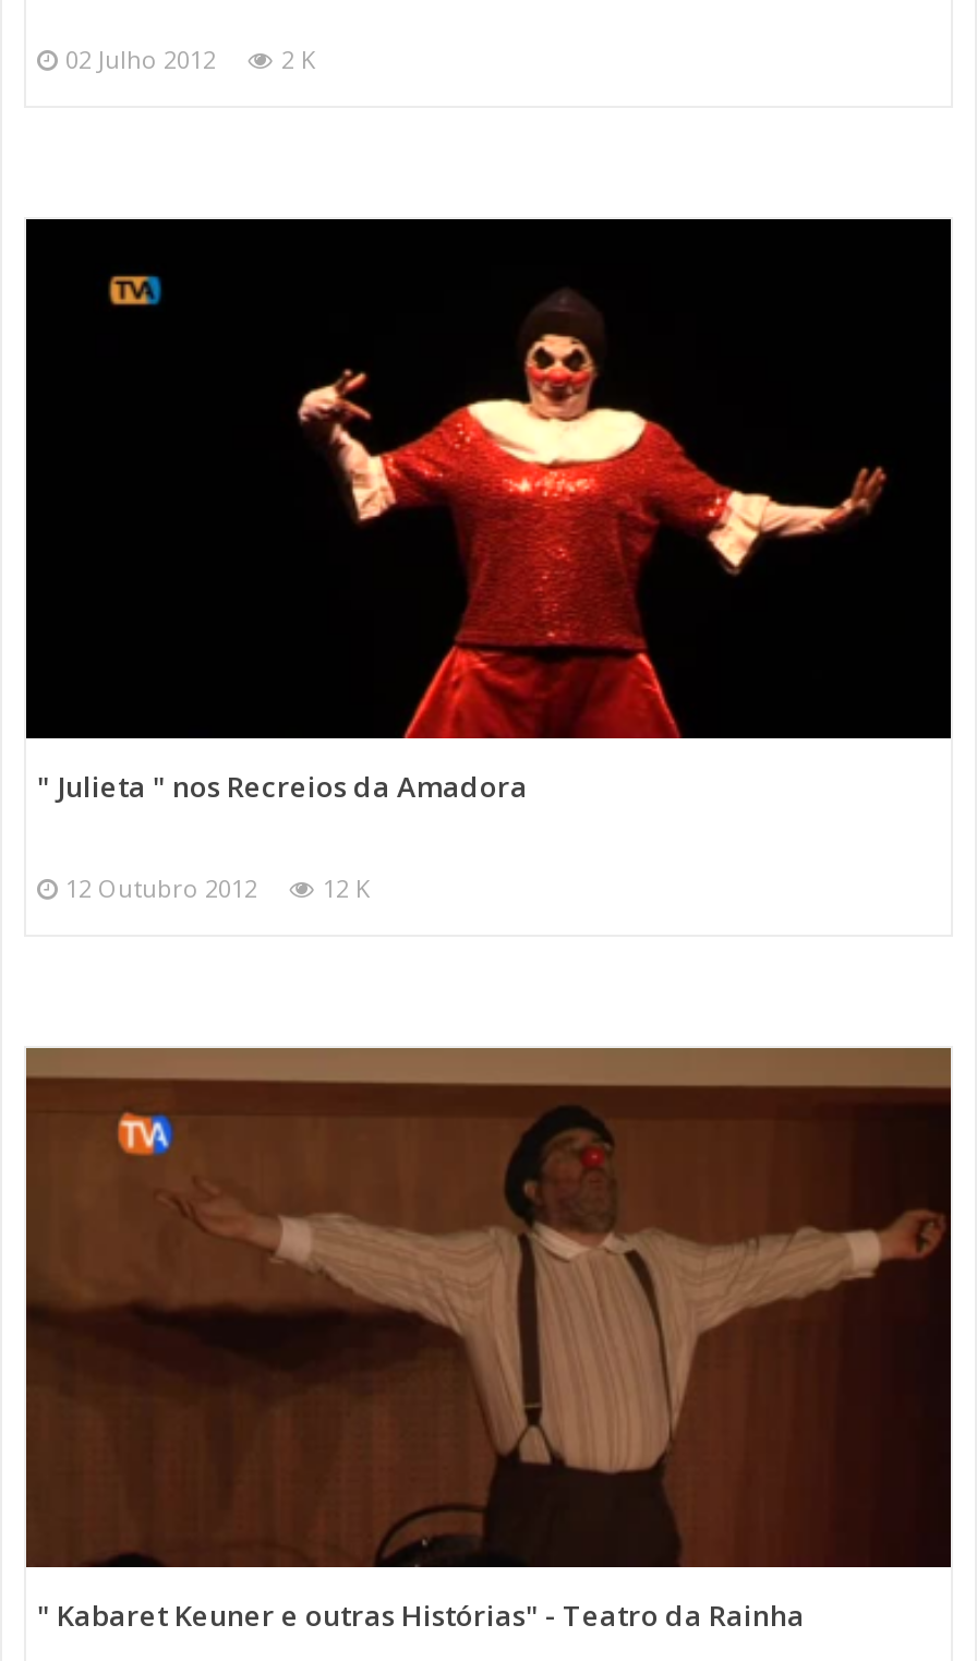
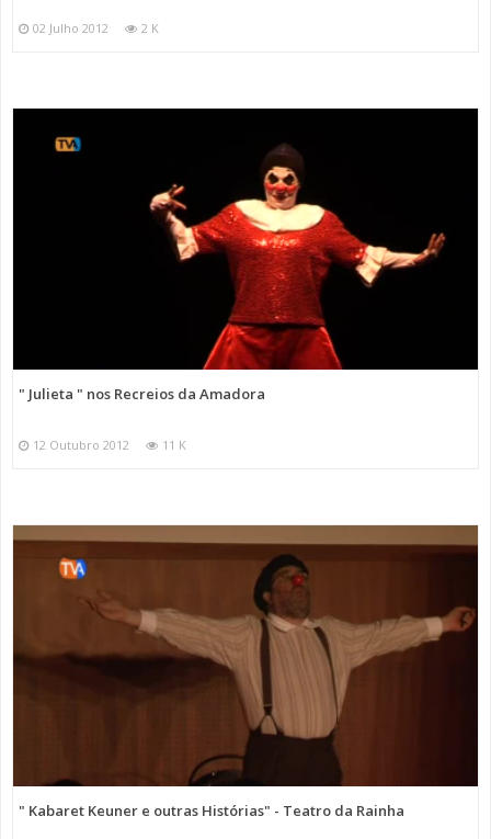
- 12 Outubro 2012 12 K
+ 12 Outubro 2012 11 K
